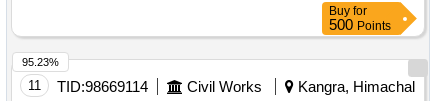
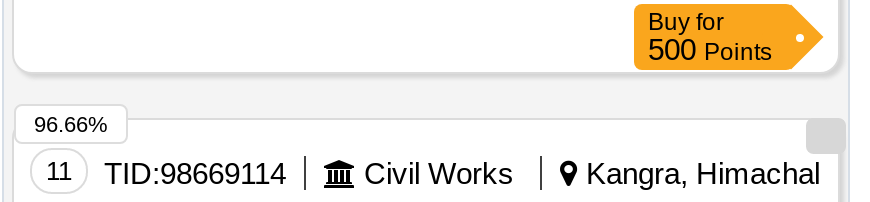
- 95.23%
+ 96.66%
